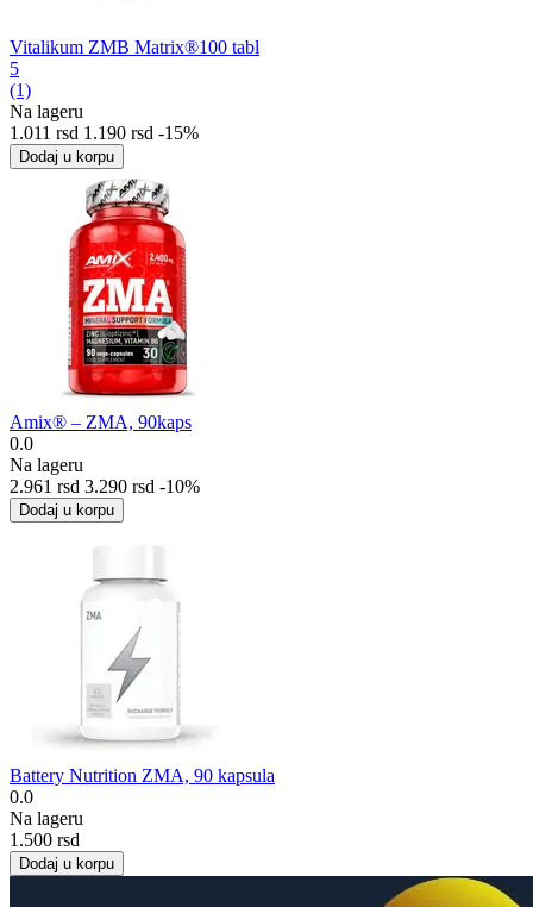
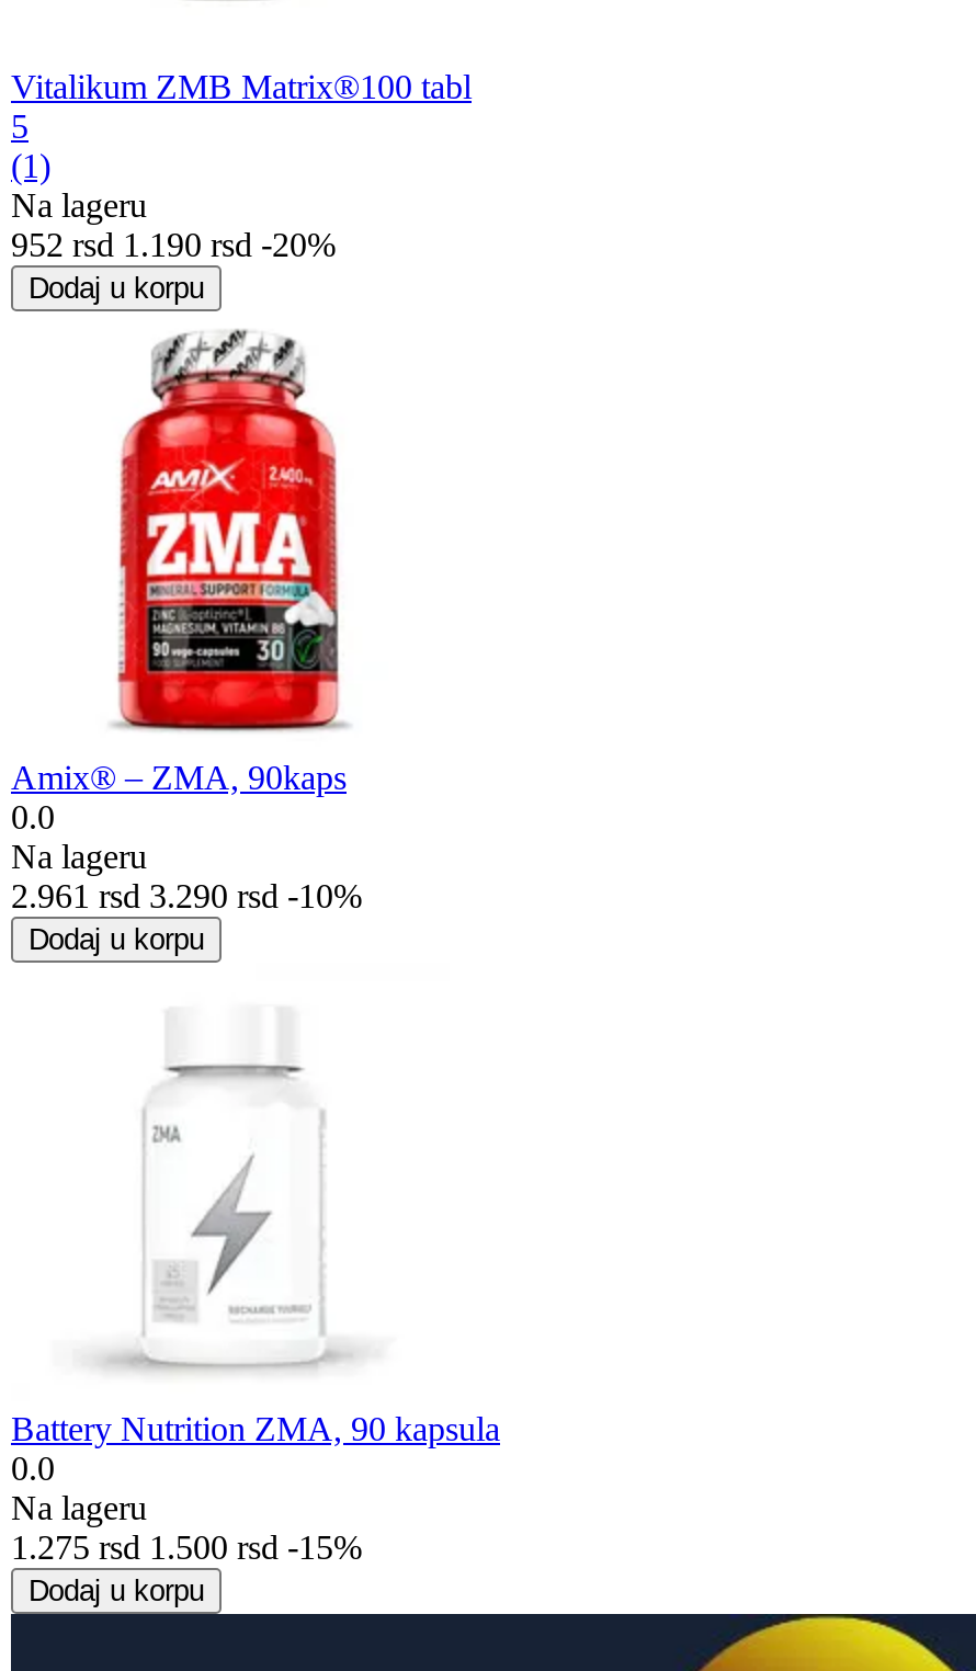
- 1.011 rsd 1.190 rsd -15%
+ ‍952‍ rsd 1.190 rsd -20%

- 1.500 rsd
+ 1.275 rsd 1.500 rsd -15%
